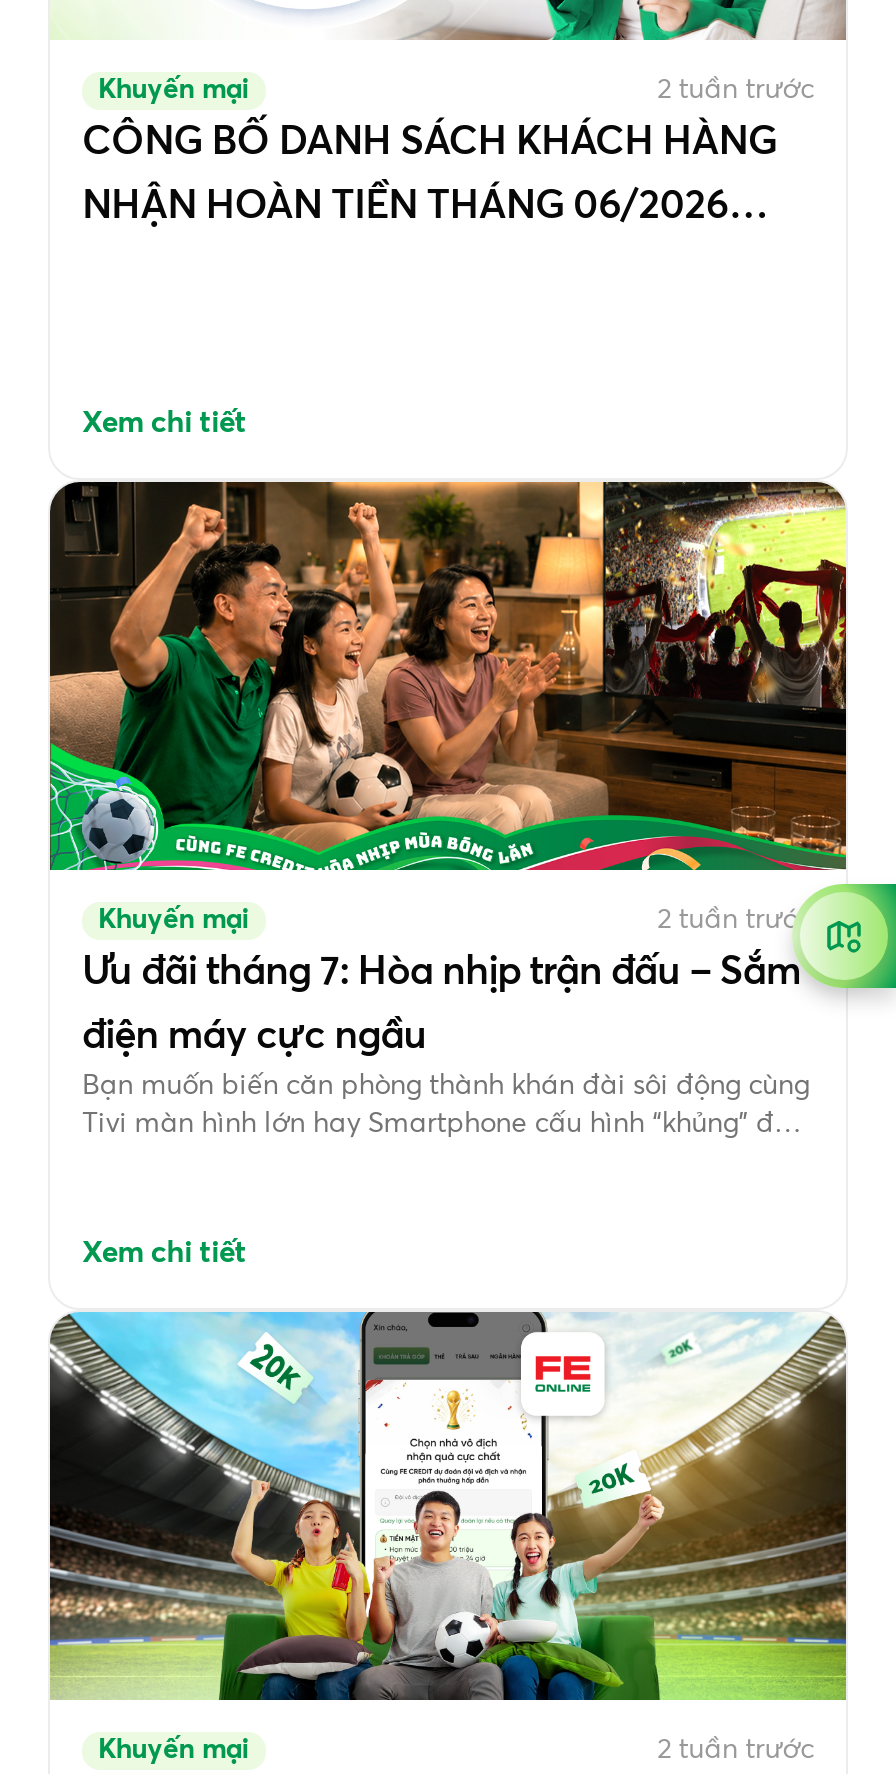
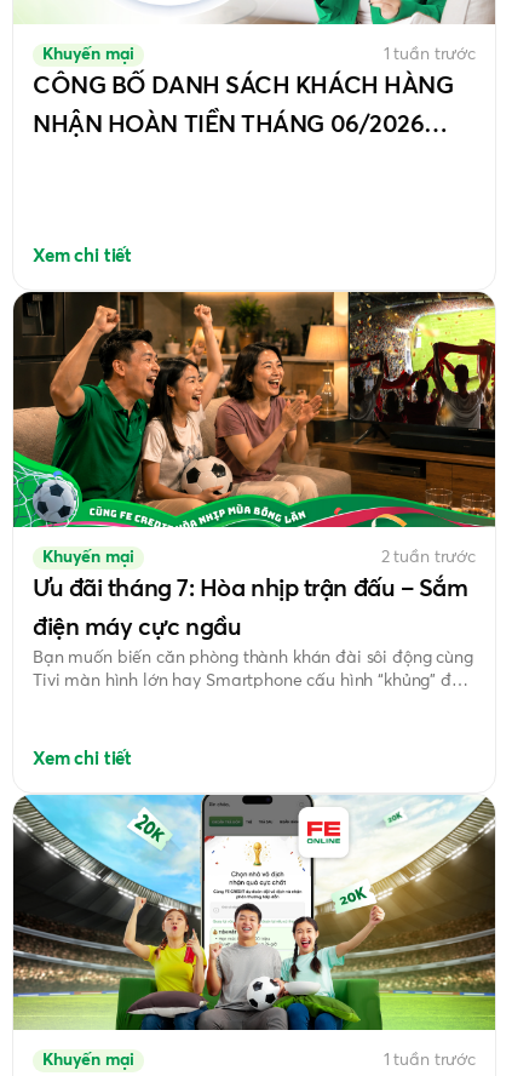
- 2 tuần trước
+ 1 tuần trước

- [image]

- 2 tuần trước
+ 1 tuần trước
